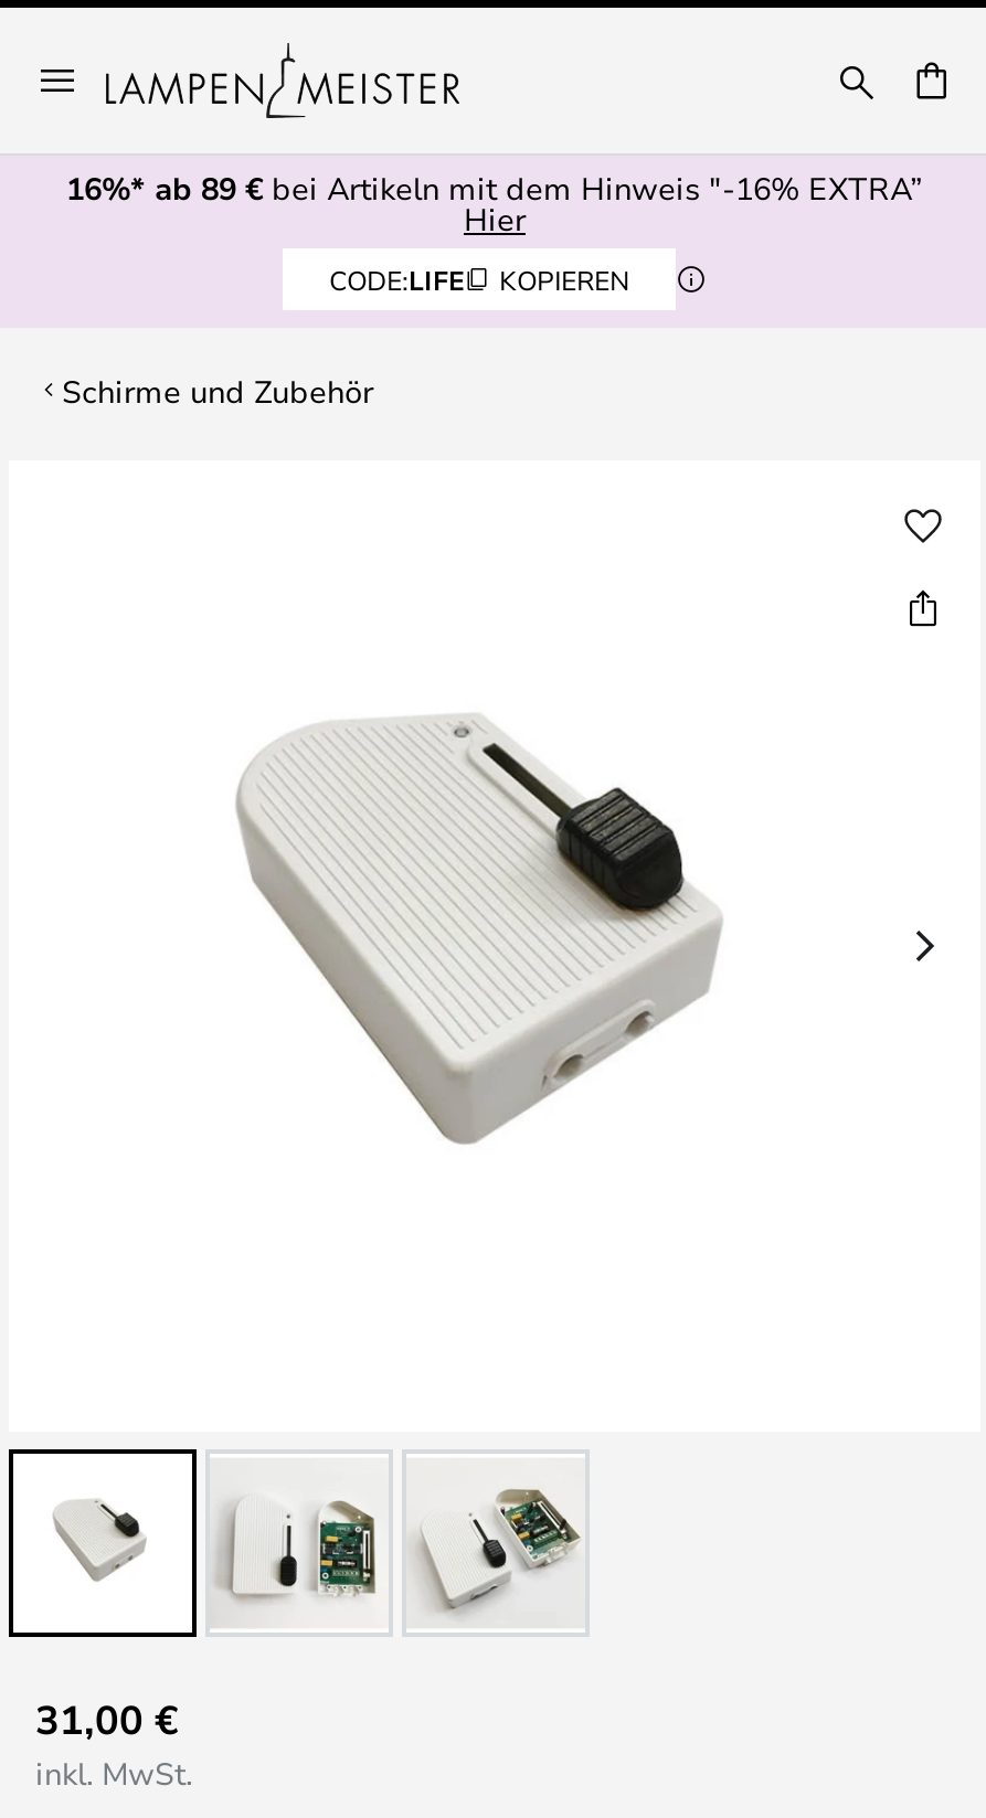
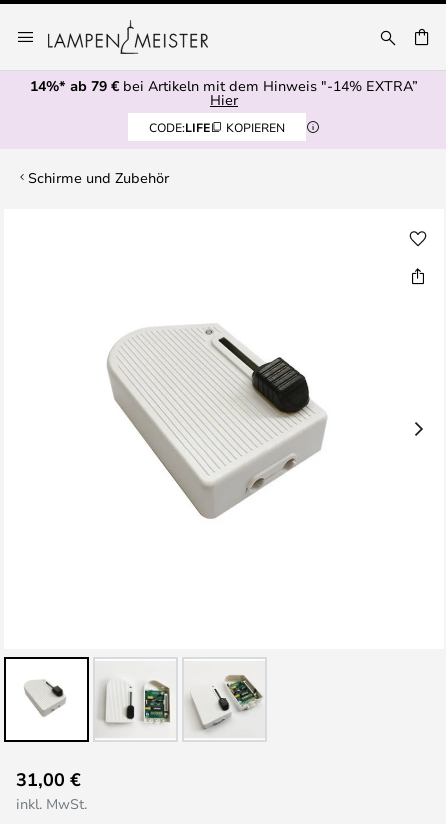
- 16%* ab 89 €bei Artikeln mit dem Hinweis "-16% EXTRA”
+ 14%* ab 79 €bei Artikeln mit dem Hinweis "-14% EXTRA”
